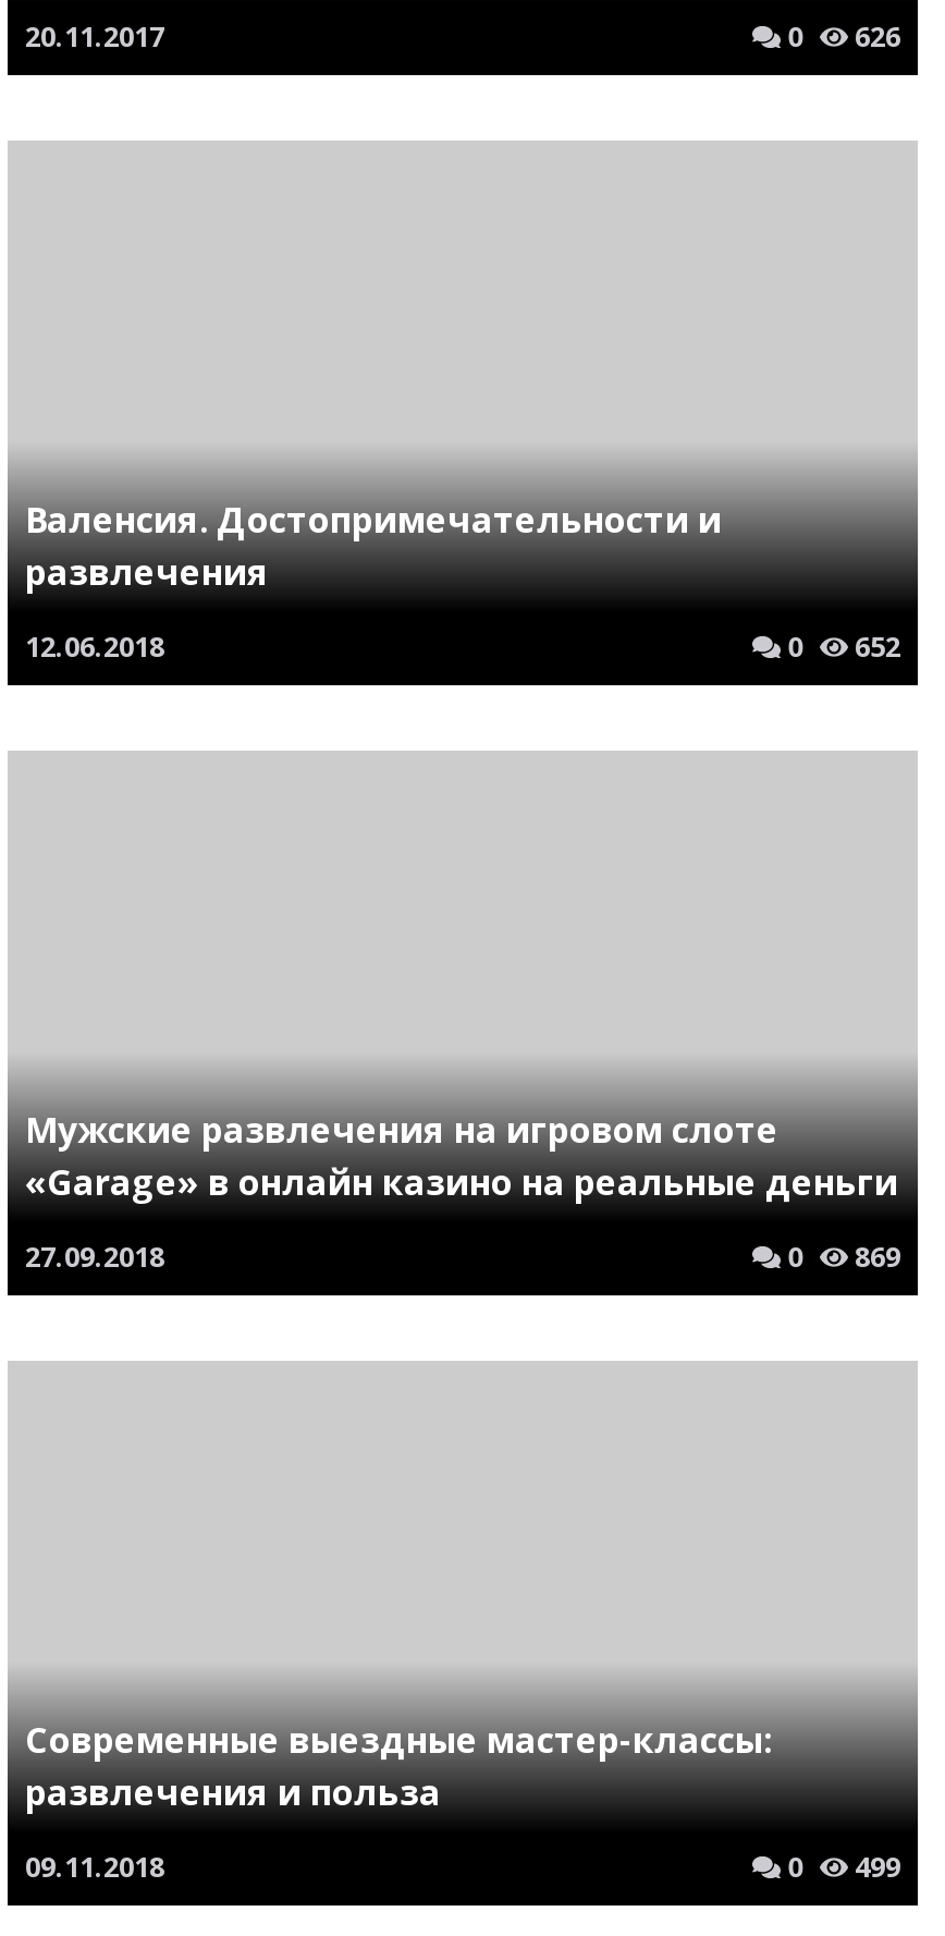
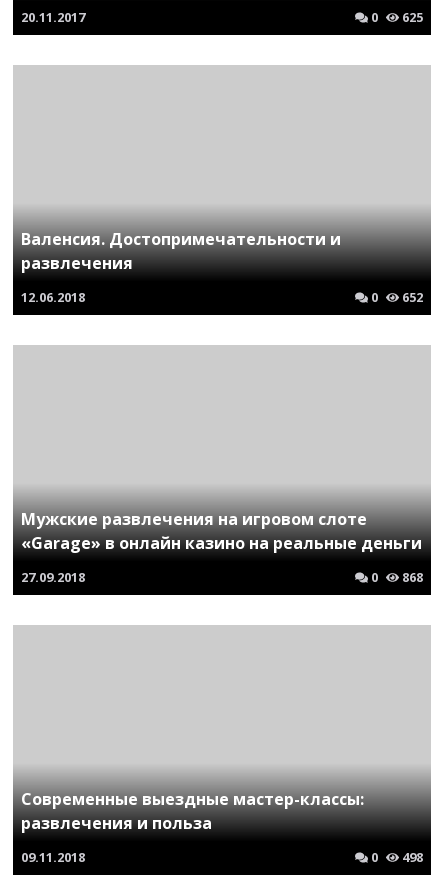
- 0 626
+ 0 625

- 0 869
+ 0 868

- 0 499
+ 0 498
